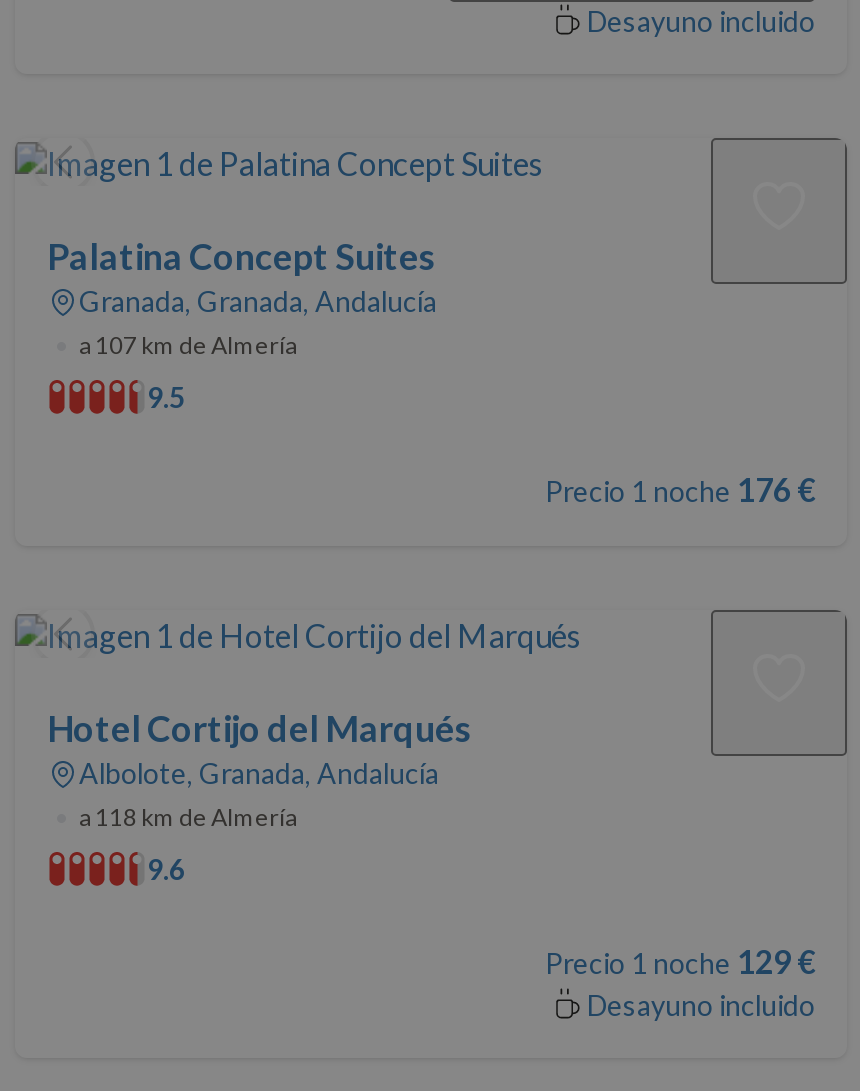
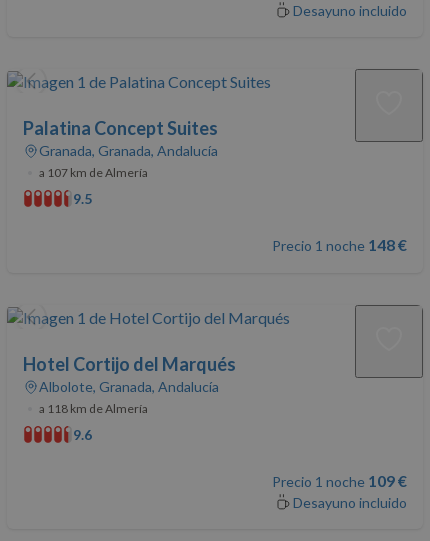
- Precio 1 noche 176 €
+ Precio 1 noche 148 €

- Precio 1 noche 129 €
+ Precio 1 noche 109 €
